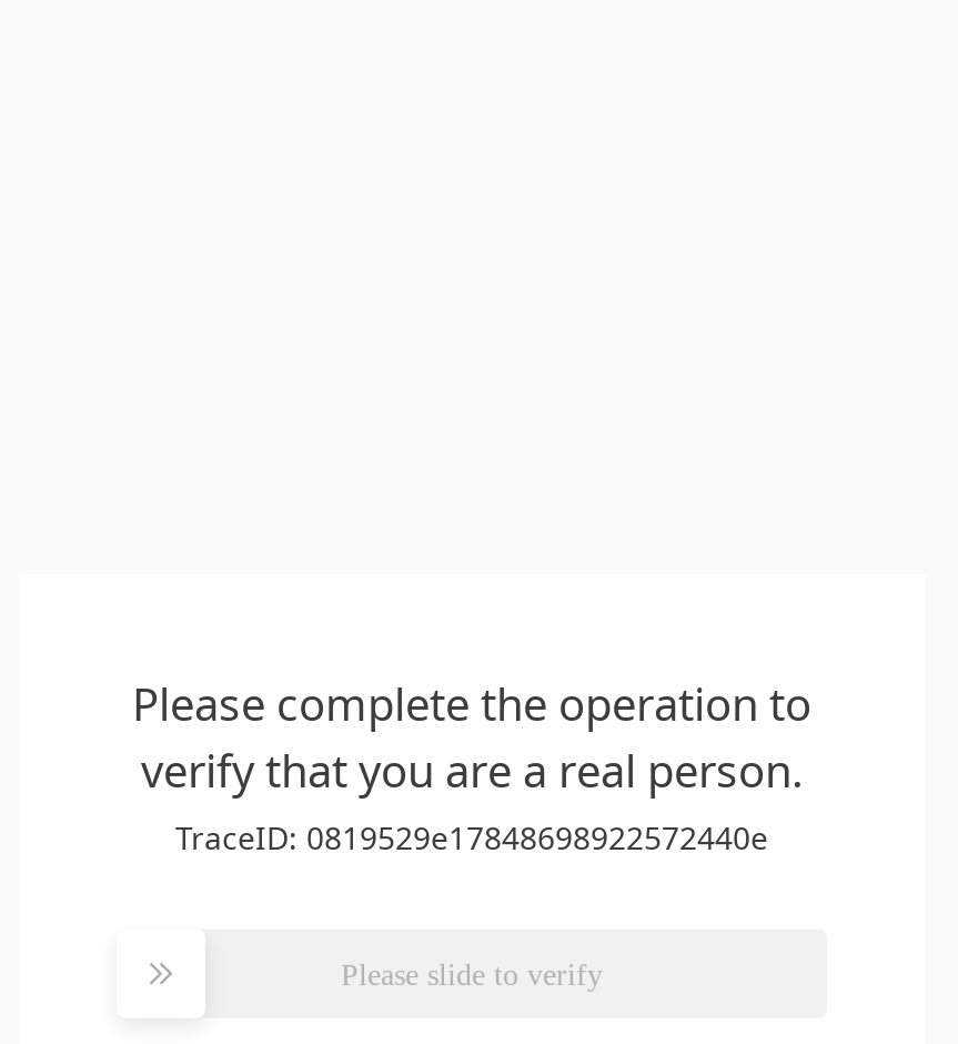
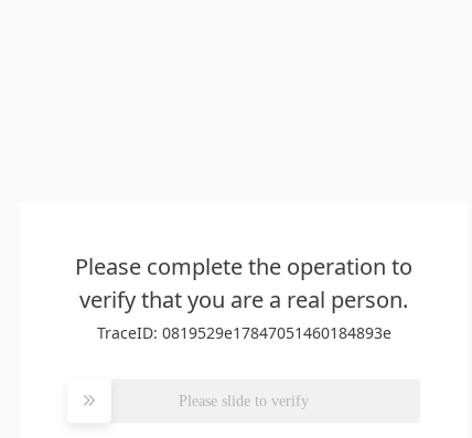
- TraceID: 0819529e17848698922572440e
+ TraceID: 0819529e17847051460184893e
